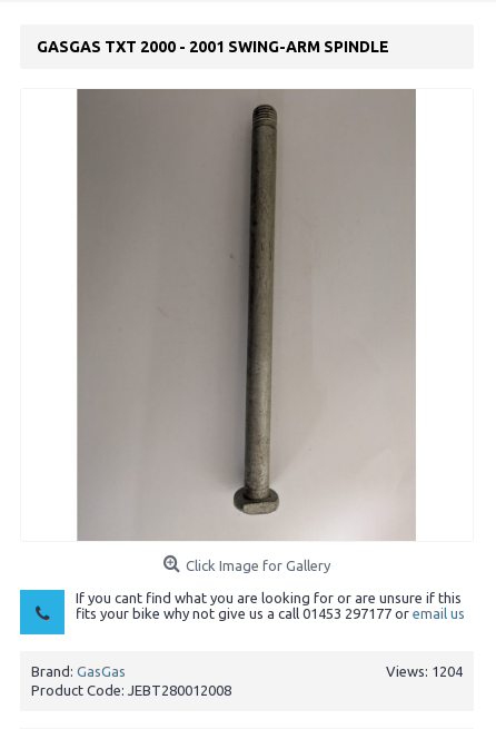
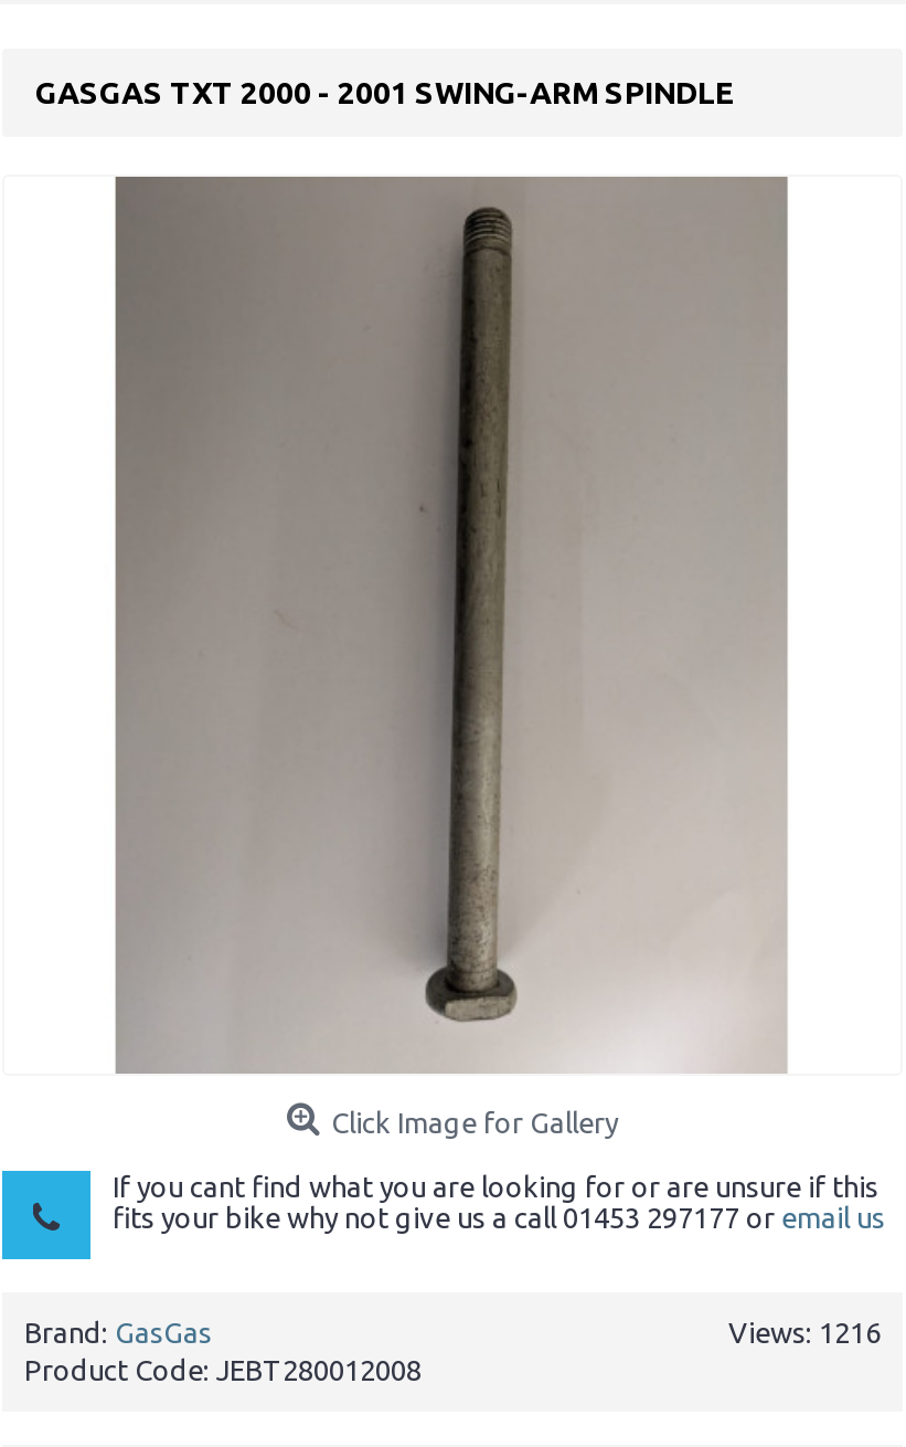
- Views: 1204
+ Views: 1216
